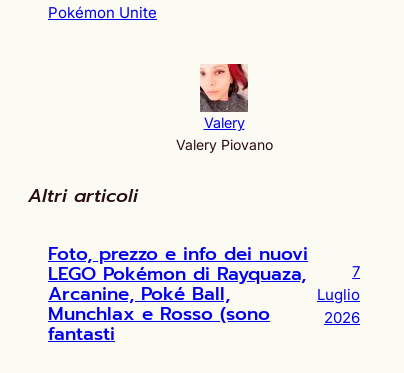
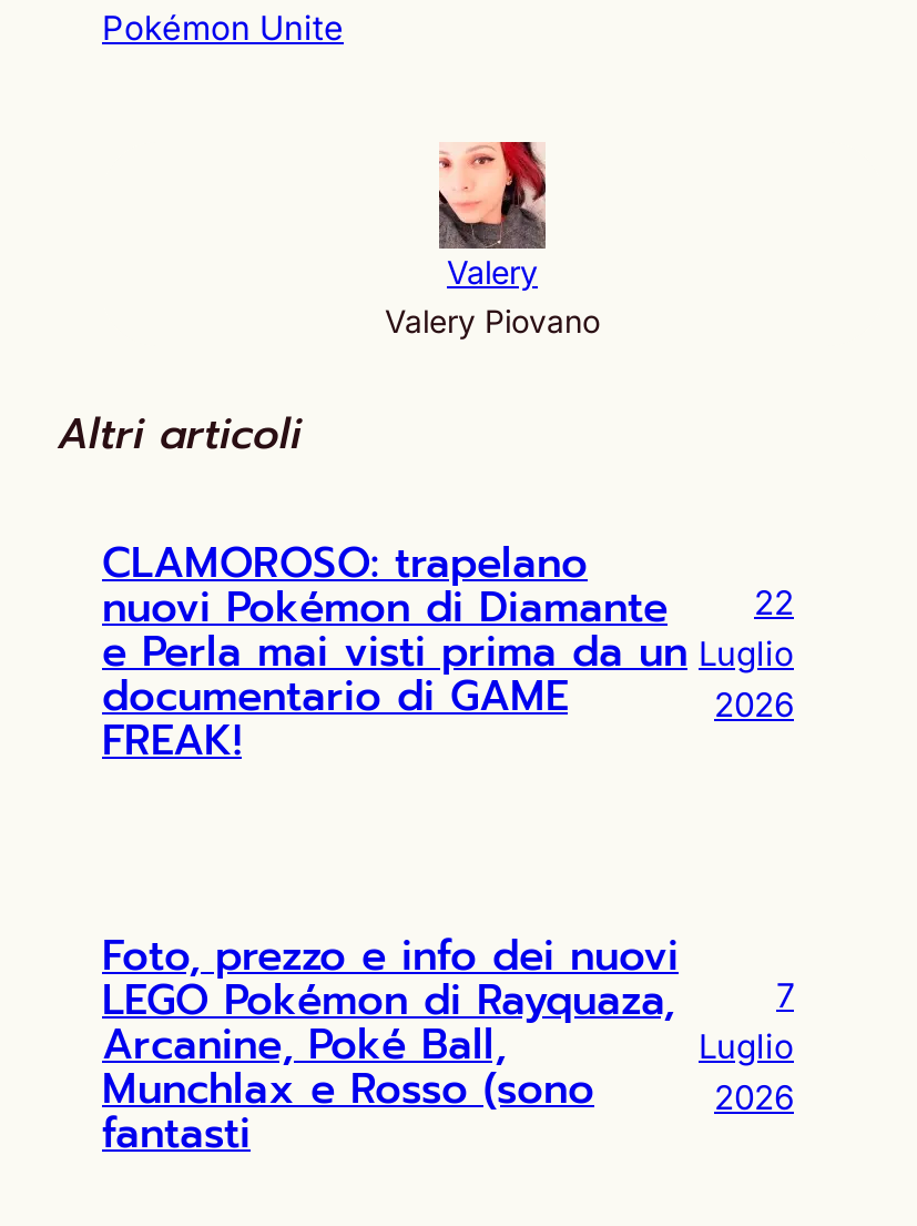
+ CLAMOROSO: trapelano
+ nuovi Pokémon di Diamante
+ e Perla mai visti prima da un
+ documentario di GAME
+ FREAK!

+ 22
+ Luglio
+ 2026
